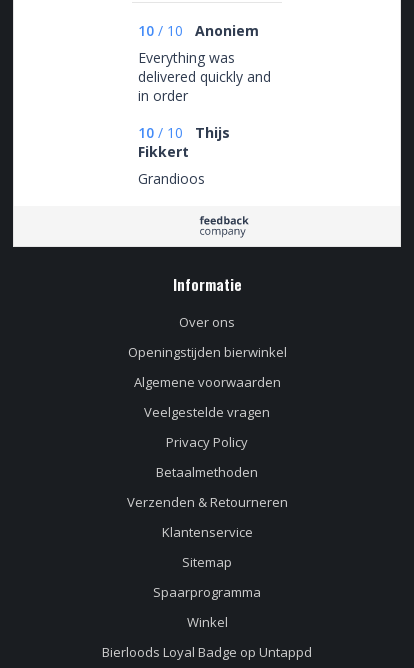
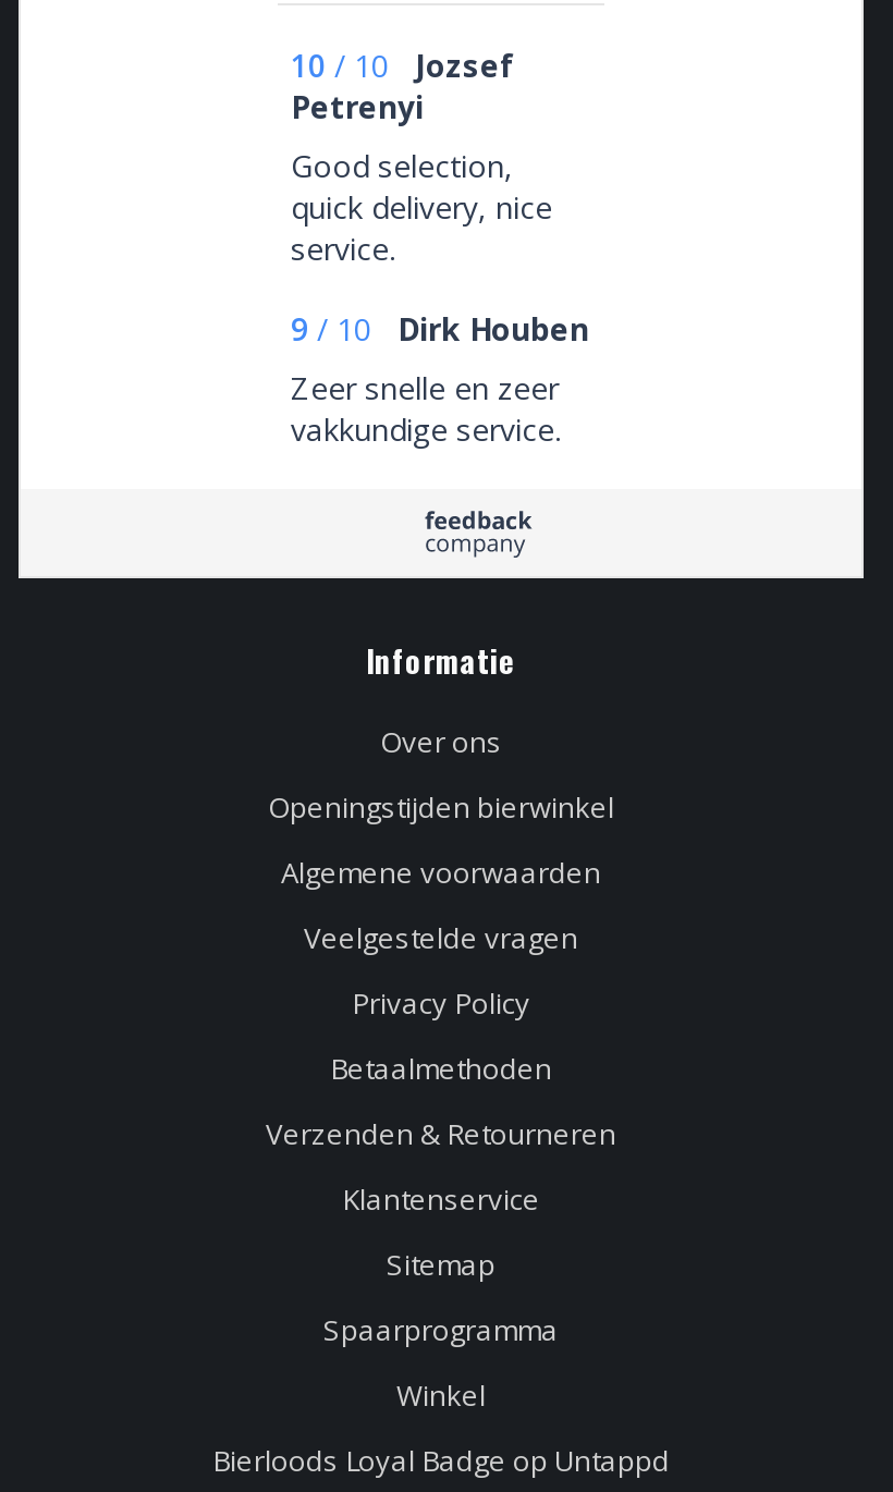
- Anoniem
- Everything was
- delivered quickly and
- in order
+ Jozsef
+ Petrenyi
+ Good selection,
+ quick delivery, nice
+ service.

- 10 / 10
- Thijs
- Fikkert
- Grandioos
+ 9 / 10
+ Dirk Houben
+ Zeer snelle en zeer
+ vakkundige service.
